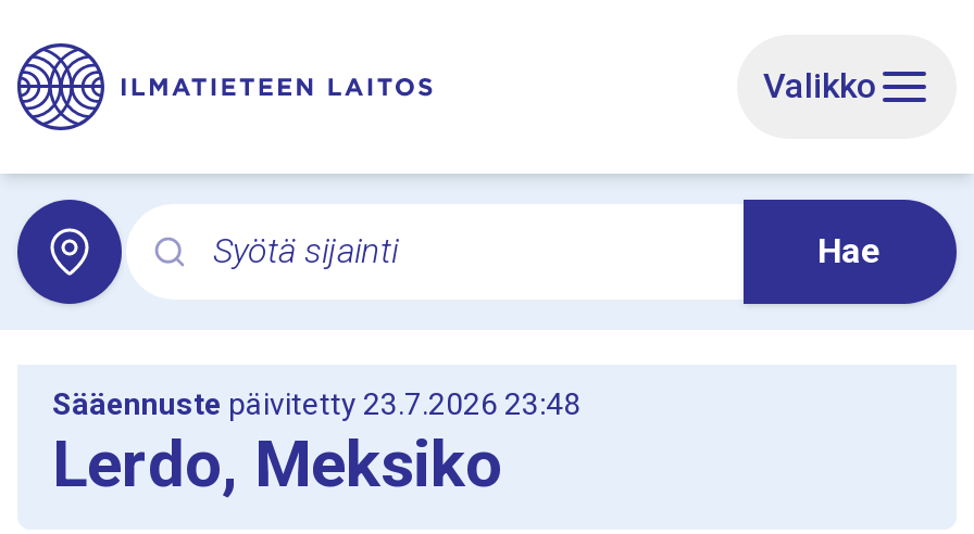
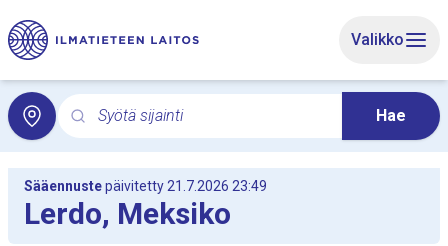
- Sääennuste päivitetty 23.7.2026 23:48
+ Sääennuste päivitetty 21.7.2026 23:49
